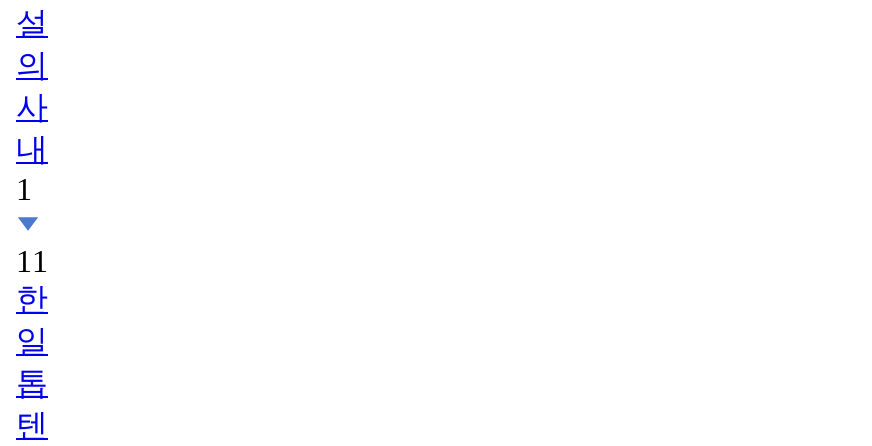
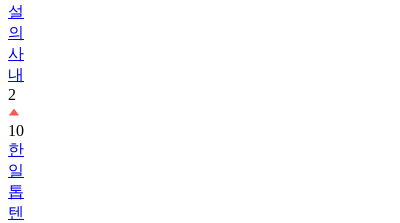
- 1
+ 2

- 11
+ 10
